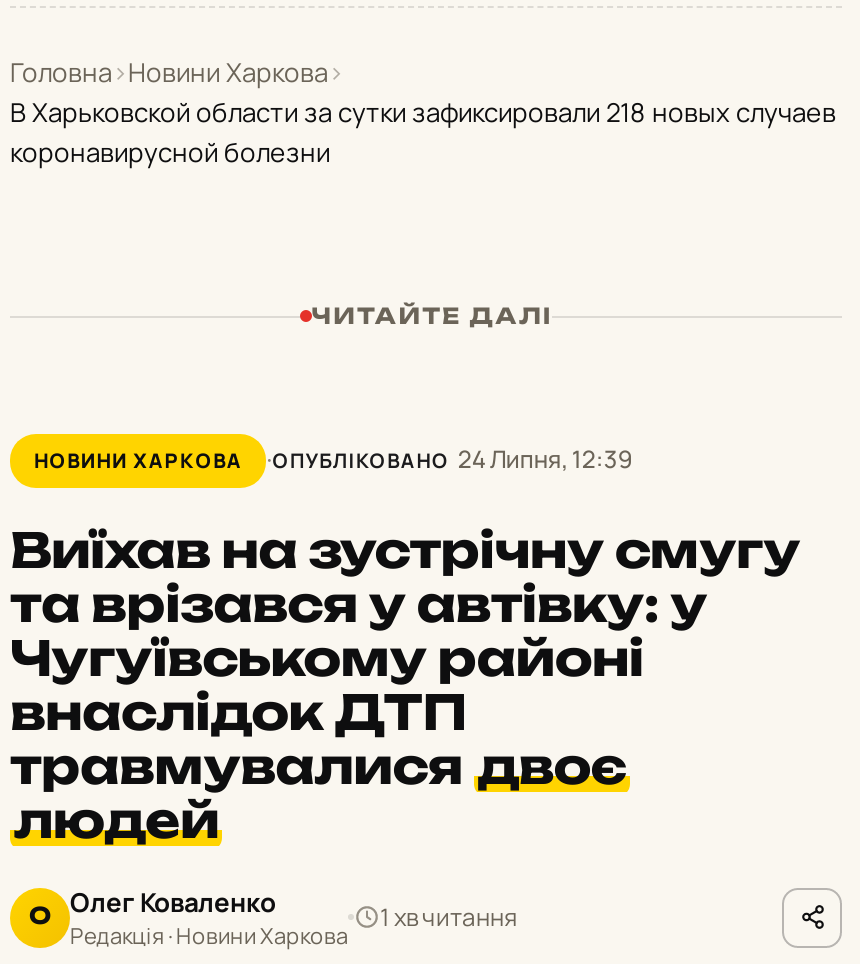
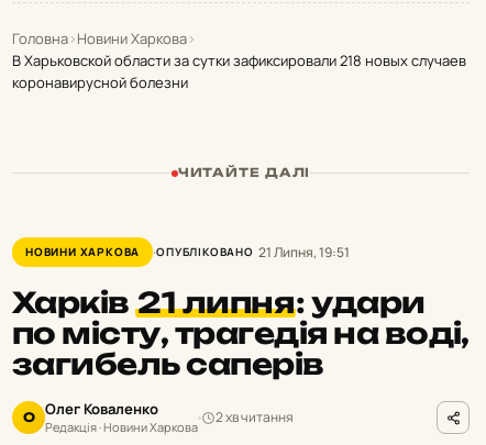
- ОПУБЛІКОВАНО 24 Липня, 12:39
+ ОПУБЛІКОВАНО 21 Липня, 19:51

- Виїхав на зустрічну смугу
- та врізався у автівку: у
- Чугуївському районі
- внаслідок ДТП
- травмувалися двоє
- людей
+ Харків 21 липня : удари
+ по місту, трагедія на воді,
+ загибель саперів

- 1 хв читання
+ 2 хв читання
